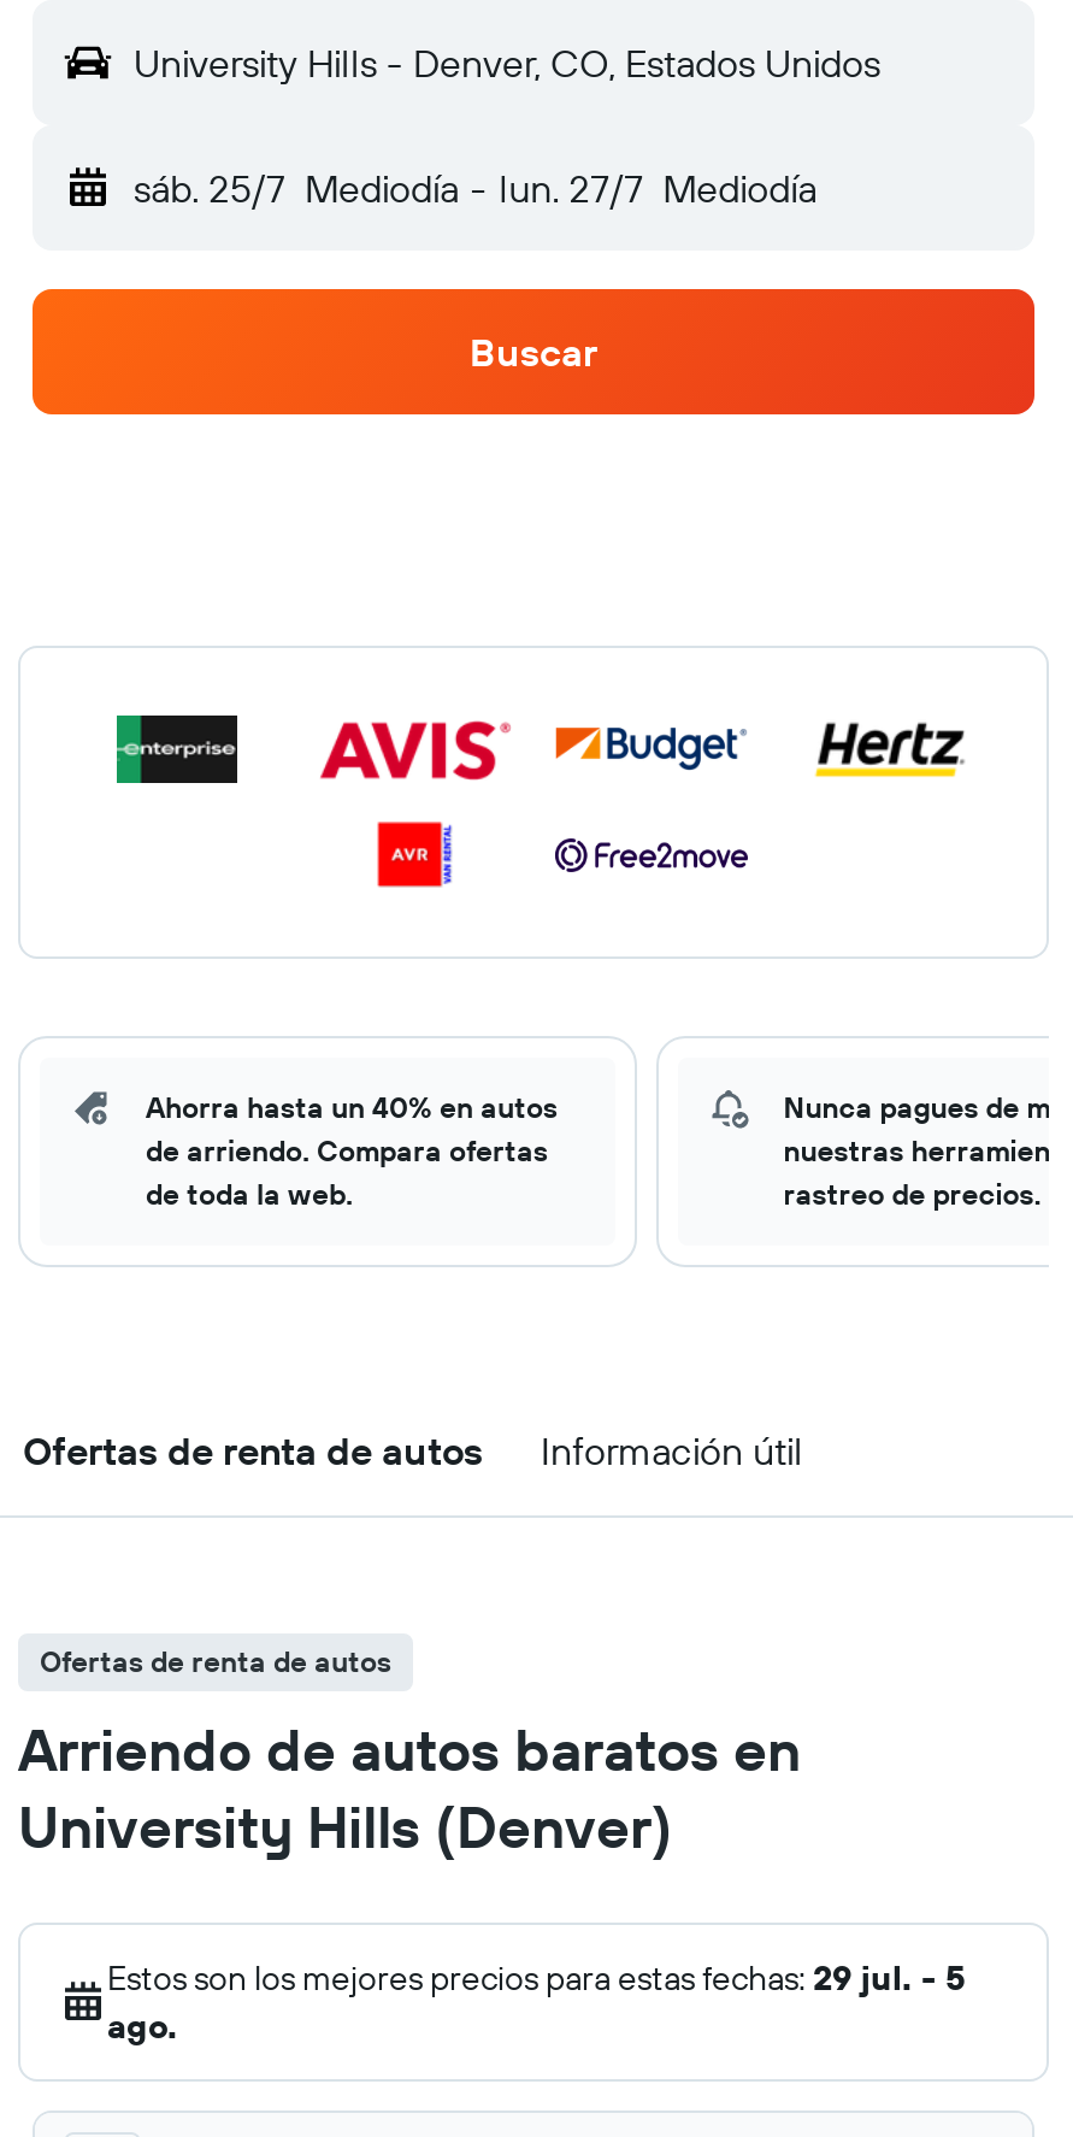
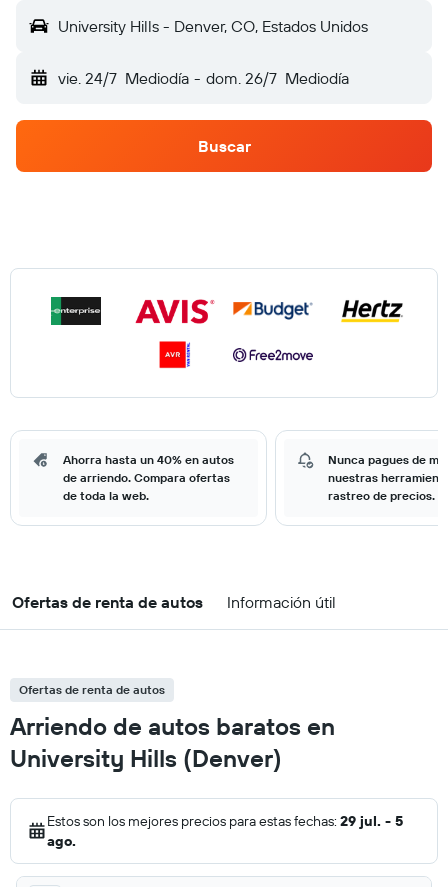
- sáb. 25/7 Mediodía - lun. 27/7 Mediodía
+ vie. 24/7 Mediodía - dom. 26/7 Mediodía
